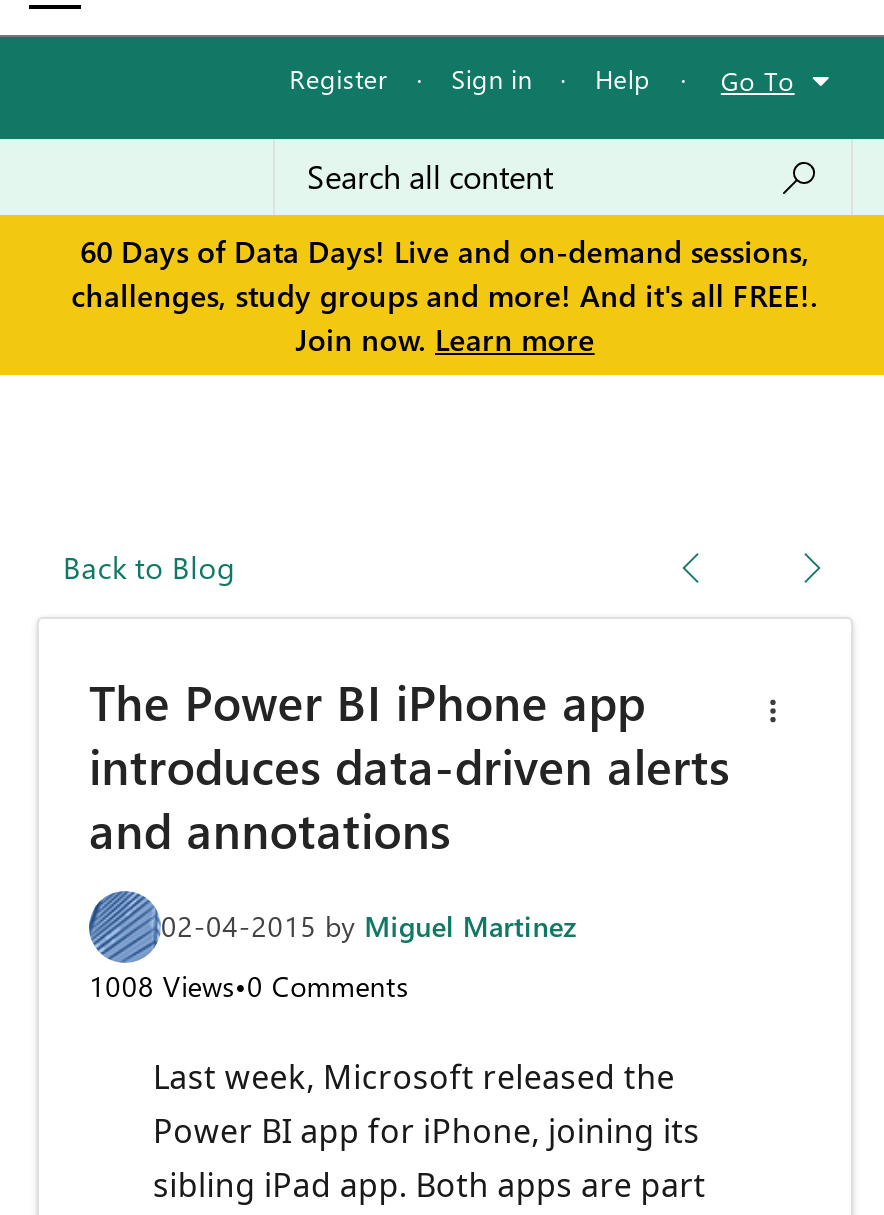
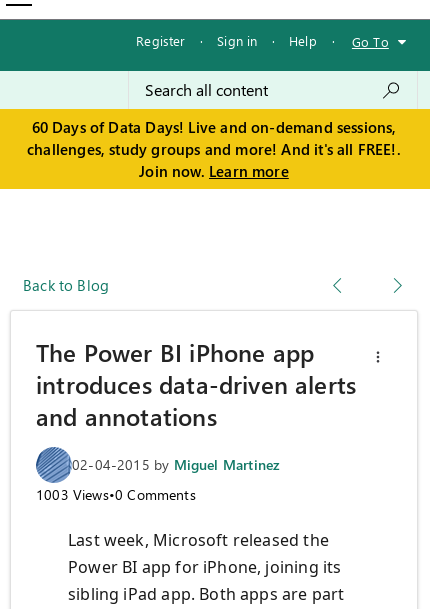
- 1008 Views•0 Comments
+ 1003 Views•0 Comments
